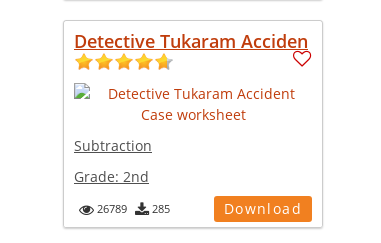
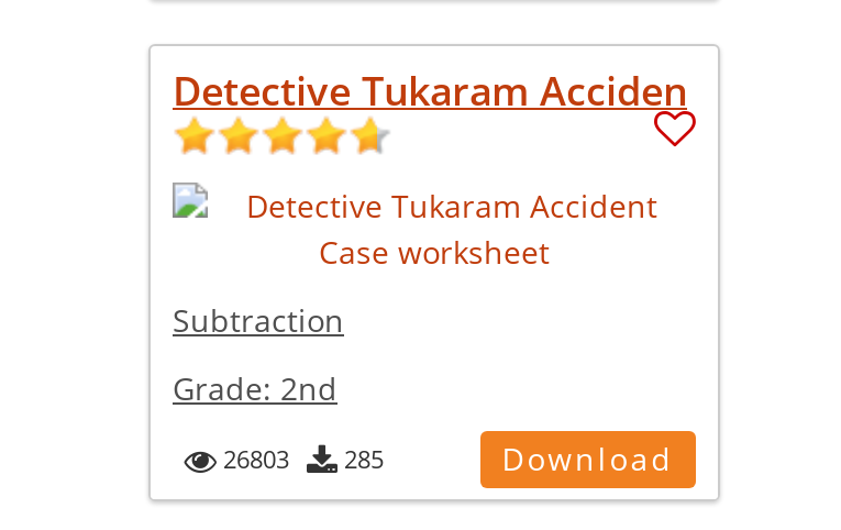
- 26789 285
+ 26803 285
